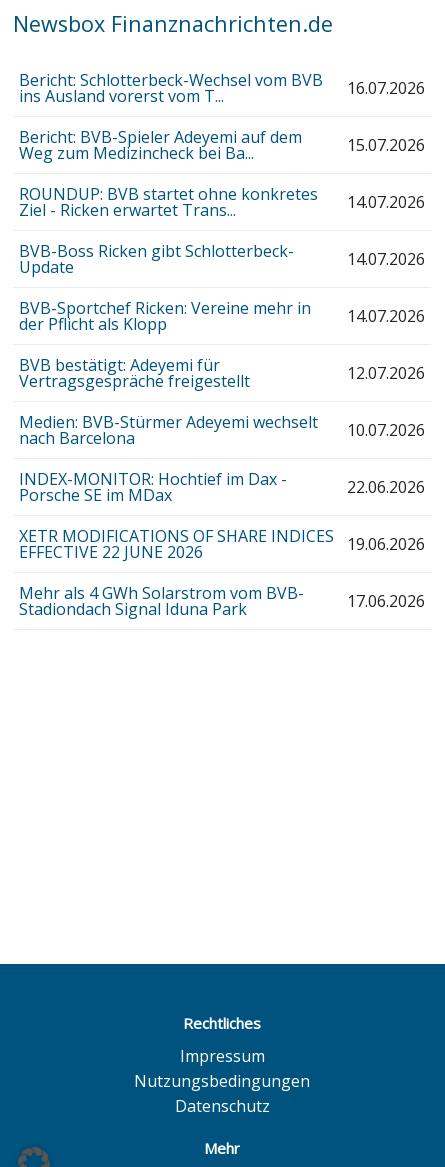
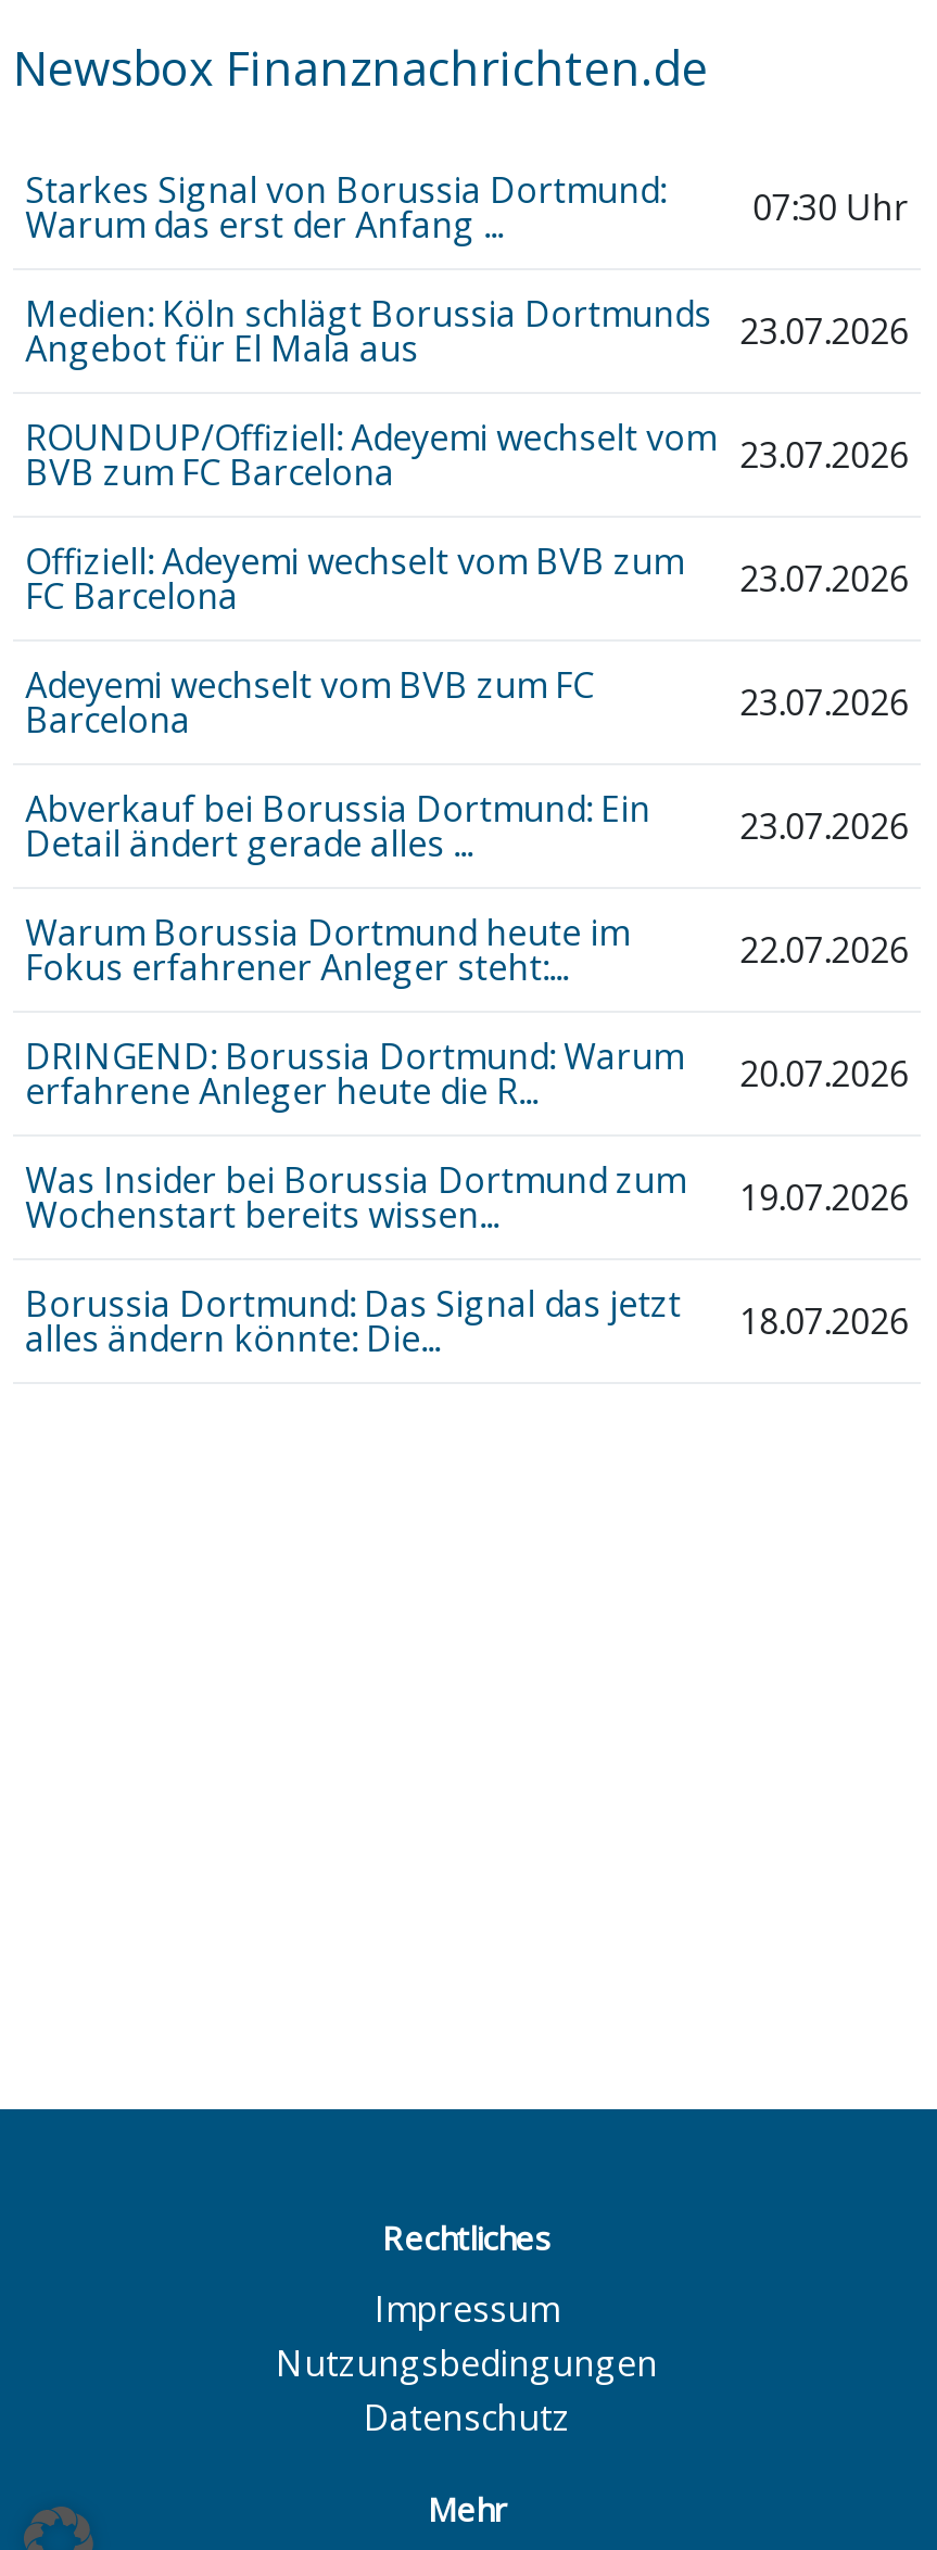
- Bericht: Schlotterbeck-Wechsel vom BVB
- ins Ausland vorerst vom T...
- 16.07.2026
+ Starkes Signal von Borussia Dortmund:
+ Warum das erst der Anfang ...
+ 07:30 Uhr

- Bericht: BVB-Spieler Adeyemi auf dem
- Weg zum Medizincheck bei Ba...
- 15.07.2026
+ Medien: Köln schlägt Borussia Dortmunds
+ Angebot für El Mala aus
+ 23.07.2026

- ROUNDUP: BVB startet ohne konkretes
- Ziel - Ricken erwartet Trans...
- 14.07.2026
+ ROUNDUP/Offiziell: Adeyemi wechselt vom
+ BVB zum FC Barcelona
+ 23.07.2026

- BVB-Boss Ricken gibt Schlotterbeck-
- Update
- 14.07.2026
+ Offiziell: Adeyemi wechselt vom BVB zum
+ FC Barcelona
+ 23.07.2026

- BVB-Sportchef Ricken: Vereine mehr in
- der Pflicht als Klopp
- 14.07.2026
+ Adeyemi wechselt vom BVB zum FC
+ Barcelona
+ 23.07.2026

- BVB bestätigt: Adeyemi für
- Vertragsgespräche freigestellt
- 12.07.2026
+ Abverkauf bei Borussia Dortmund: Ein
+ Detail ändert gerade alles ...
+ 23.07.2026

- Medien: BVB-Stürmer Adeyemi wechselt
- nach Barcelona
- 10.07.2026
+ Warum Borussia Dortmund heute im
+ Fokus erfahrener Anleger steht:...
+ 22.07.2026

- INDEX-MONITOR: Hochtief im Dax -
- Porsche SE im MDax
- 22.06.2026
+ DRINGEND: Borussia Dortmund: Warum
+ erfahrene Anleger heute die R...
+ 20.07.2026

- XETR MODIFICATIONS OF SHARE INDICES
- EFFECTIVE 22 JUNE 2026
- 19.06.2026
+ Was Insider bei Borussia Dortmund zum
+ Wochenstart bereits wissen...
+ 19.07.2026

- Mehr als 4 GWh Solarstrom vom BVB-
- Stadiondach Signal Iduna Park
- 17.06.2026
+ Borussia Dortmund: Das Signal das jetzt
+ alles ändern könnte: Die...
+ 18.07.2026
